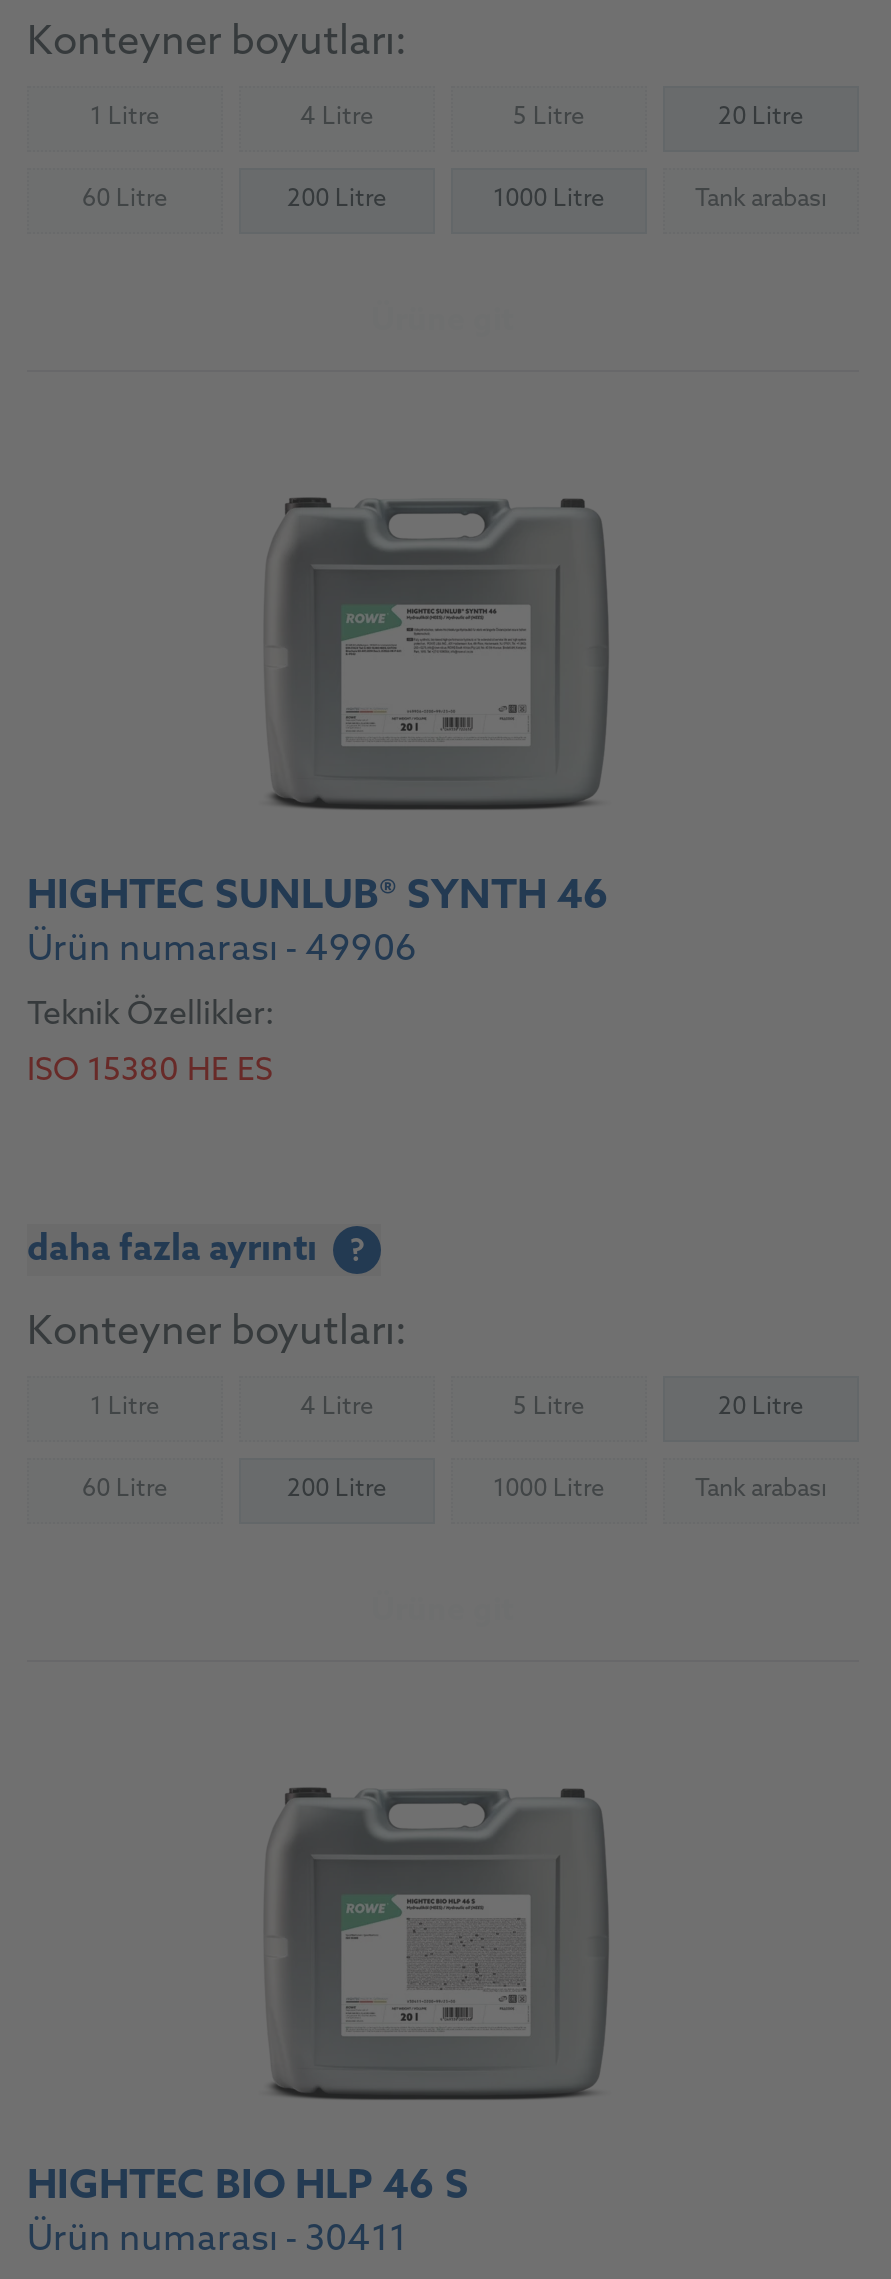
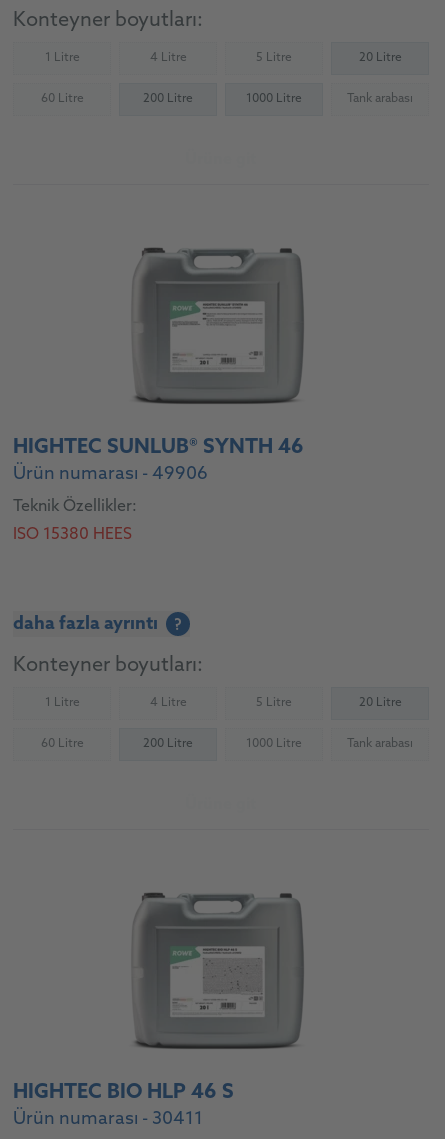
- ISO 15380 HE ES
+ ISO 15380 HEES
